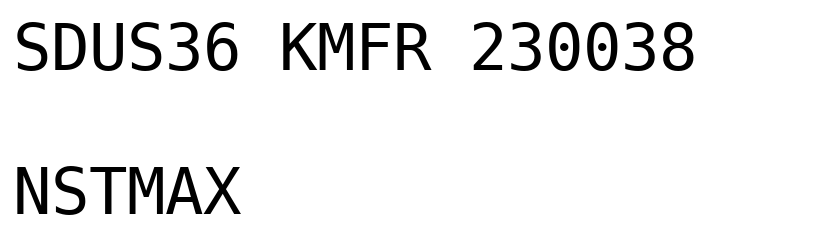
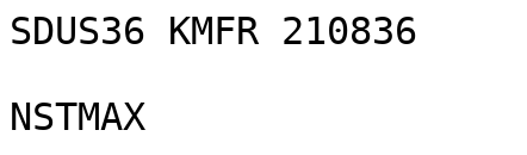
- SDUS36 KMFR 230038
+ SDUS36 KMFR 210836
